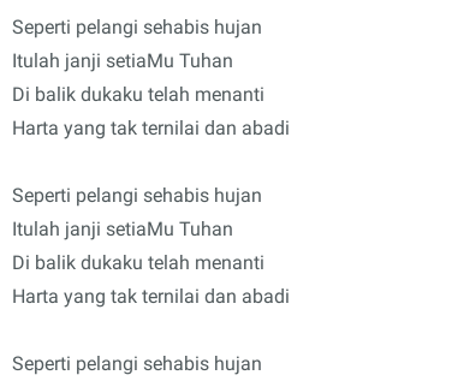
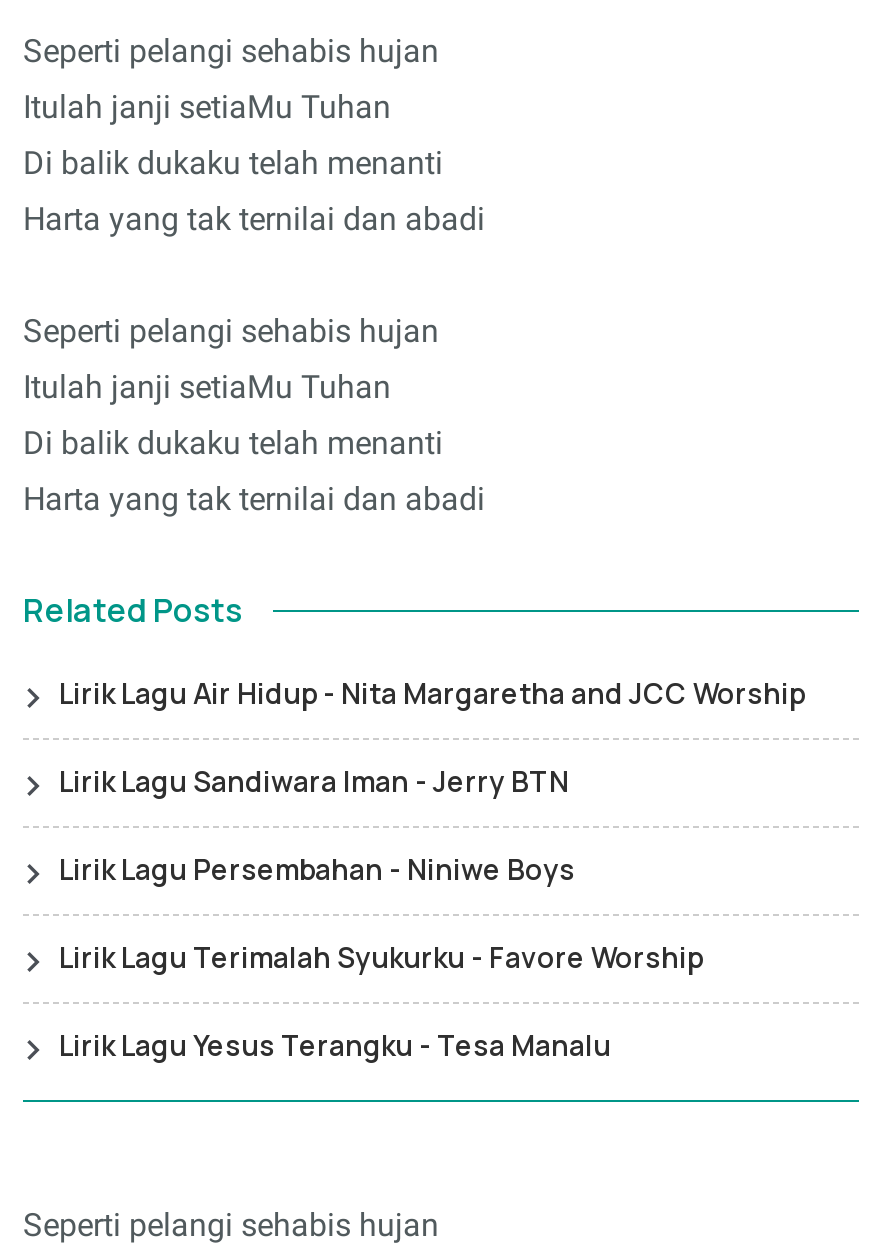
+ Related Posts
+ Lirik Lagu Air Hidup - Nita Margaretha and JCC Worship
+ Lirik Lagu Sandiwara Iman - Jerry BTN
+ Lirik Lagu Persembahan - Niniwe Boys
+ Lirik Lagu Terimalah Syukurku - Favore Worship
+ Lirik Lagu Yesus Terangku - Tesa Manalu
